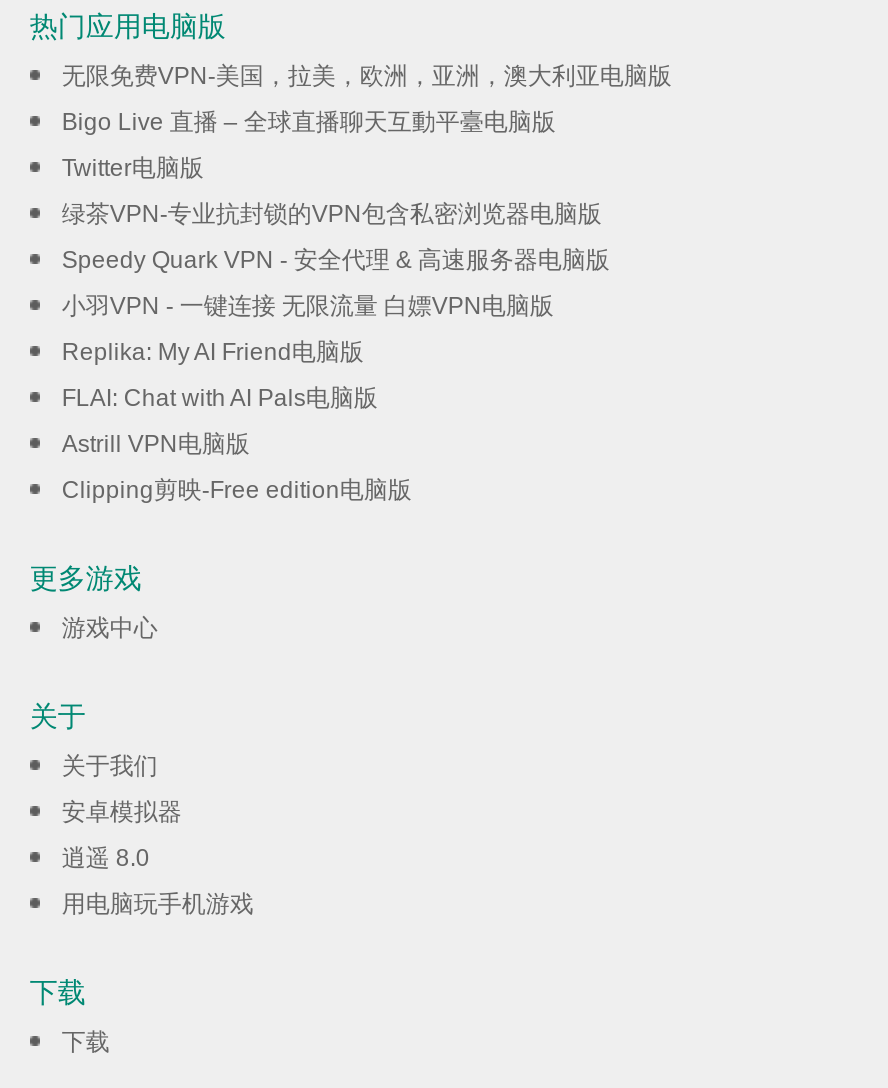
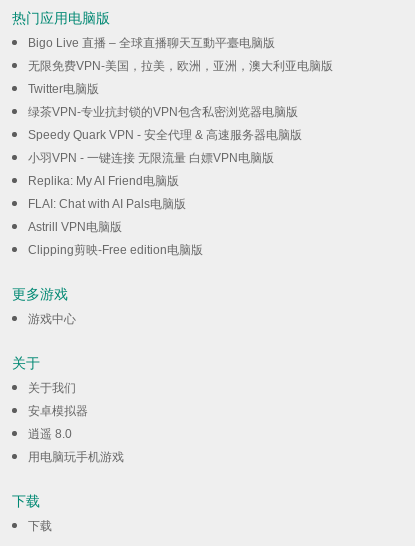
moved down: 无限免费VPN-美国，拉美，欧洲，亚洲，澳大利亚电脑版

moved up: Bigo Live 直播 – 全球直播聊天互動平臺电脑版
